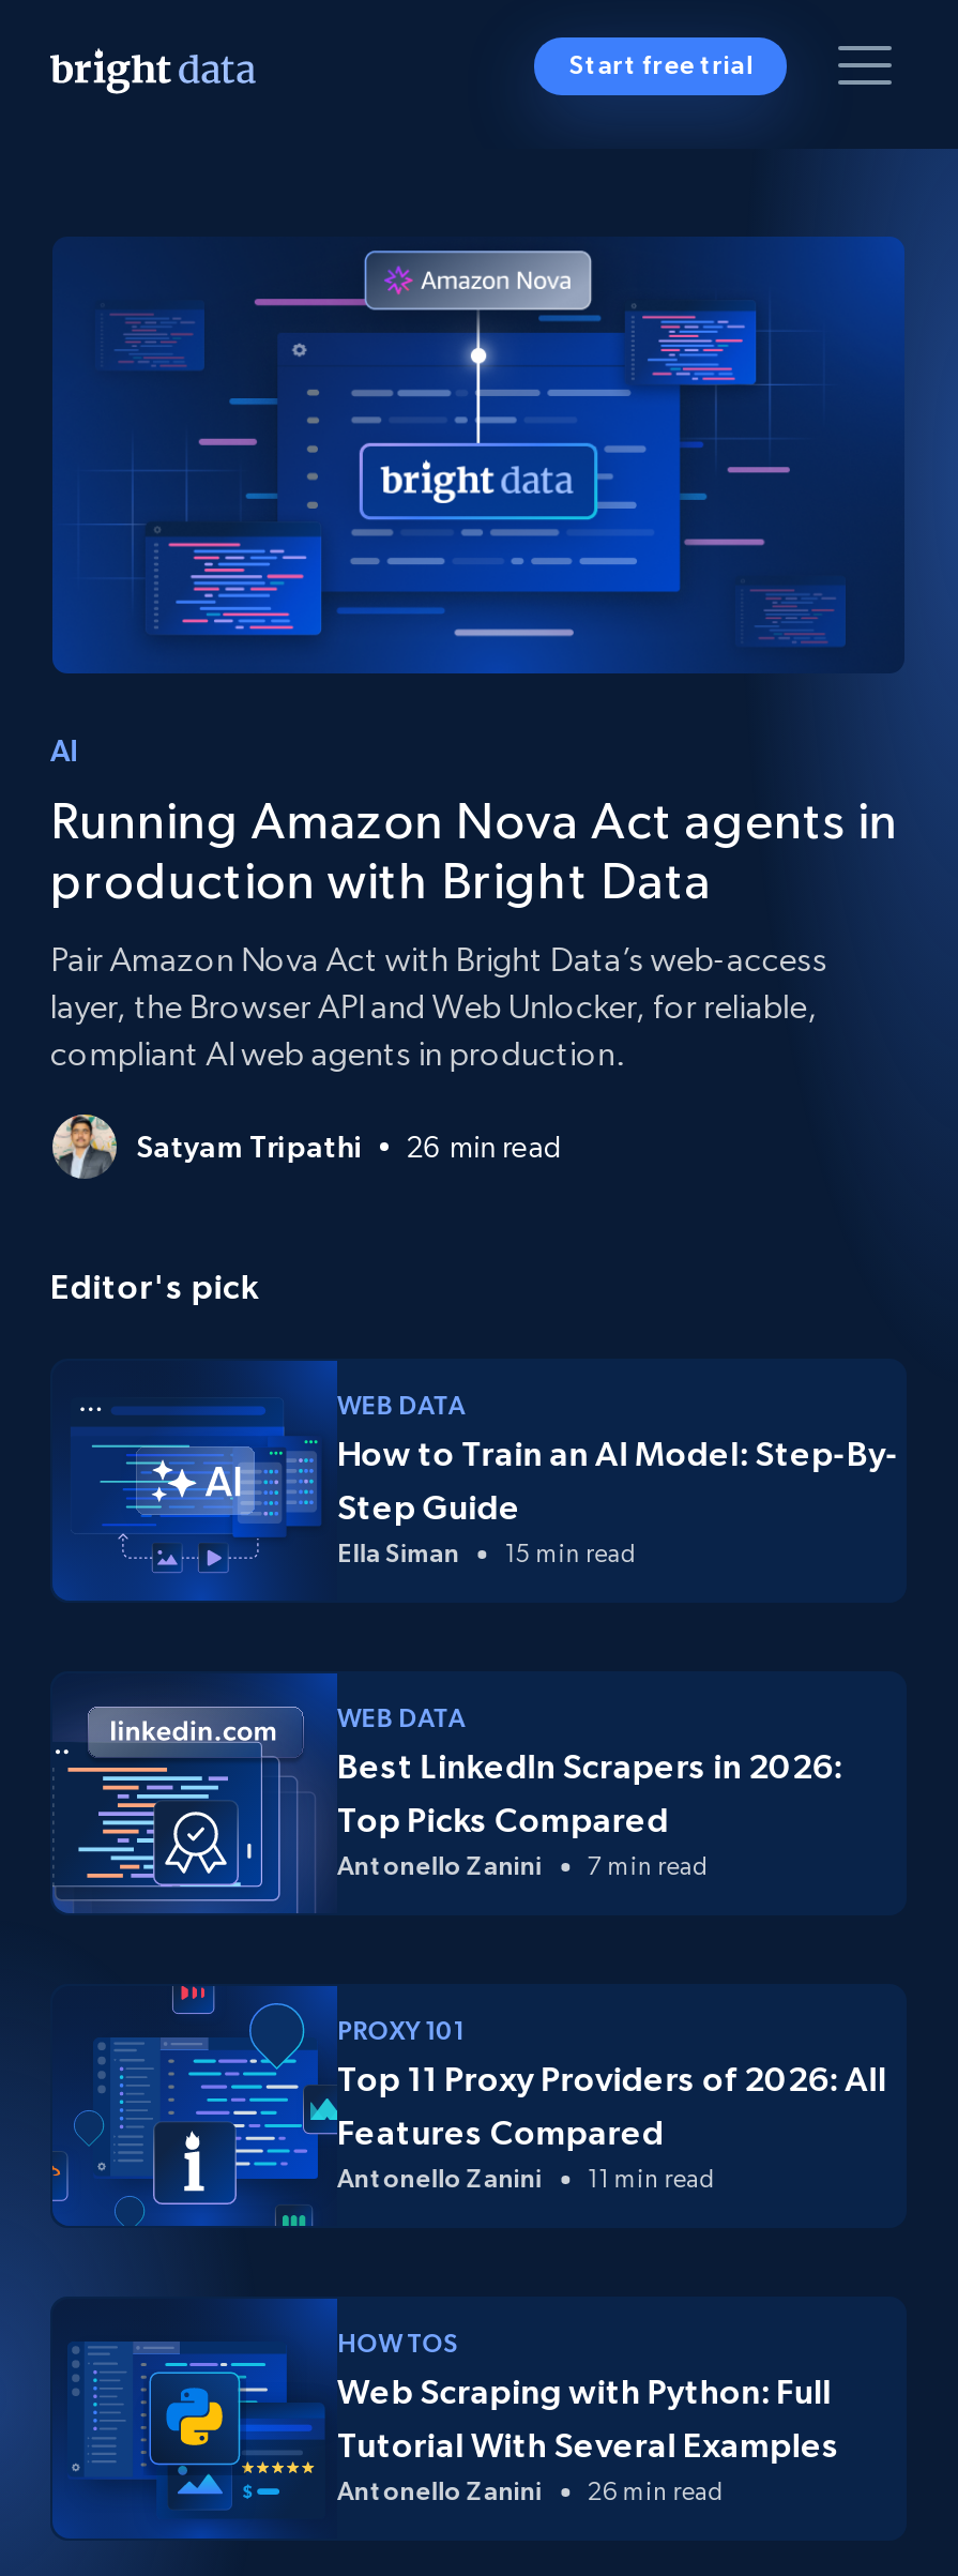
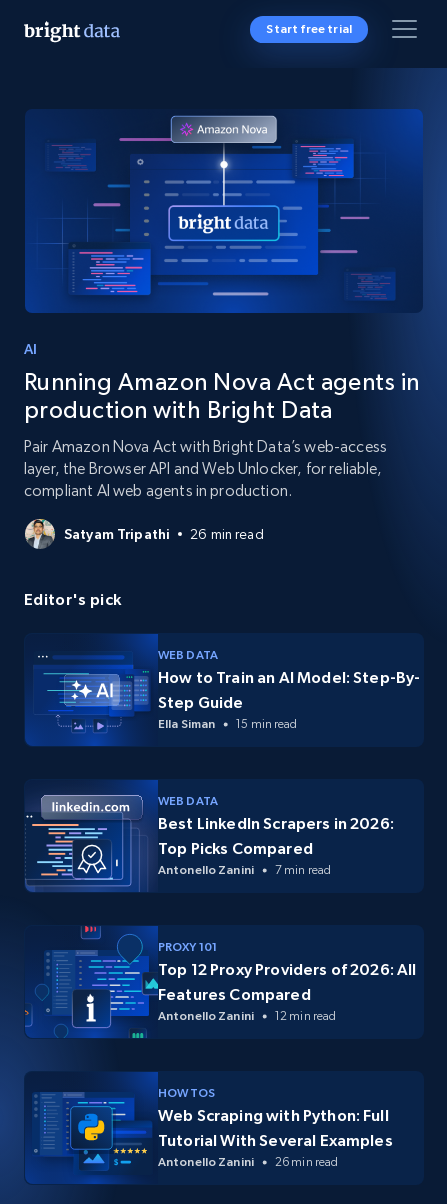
- Top 11 Proxy Providers of 2026: All
+ Top 12 Proxy Providers of 2026: All

- Antonello Zanini 11 min read
+ Antonello Zanini 12 min read
